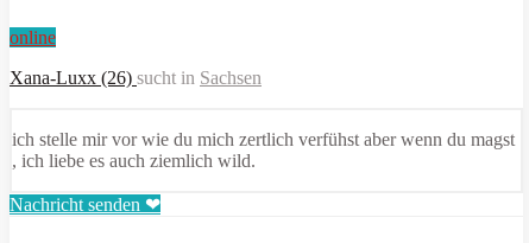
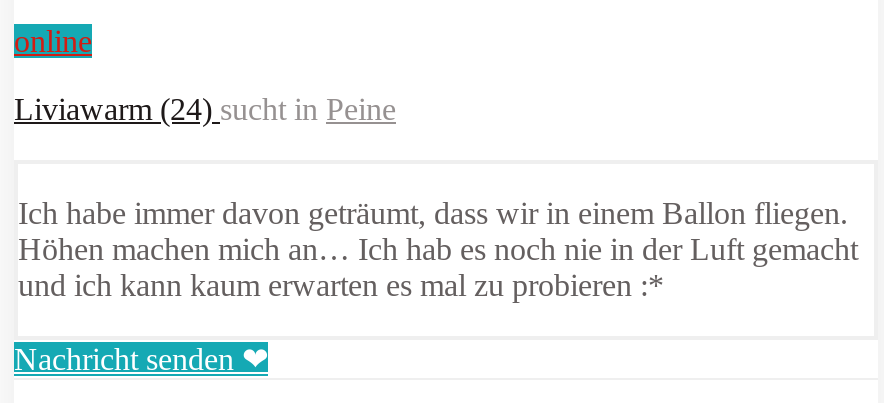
- Xana-Luxx (26) sucht in Sachsen
+ Liviawarm (24) sucht in Peine

- ich stelle mir vor wie du mich zertlich verfühst aber wenn du magst
- , ich liebe es auch ziemlich wild.
+ Ich habe immer davon geträumt, dass wir in einem Ballon fliegen.
+ Höhen machen mich an… Ich hab es noch nie in der Luft gemacht
+ und ich kann kaum erwarten es mal zu probieren :*
